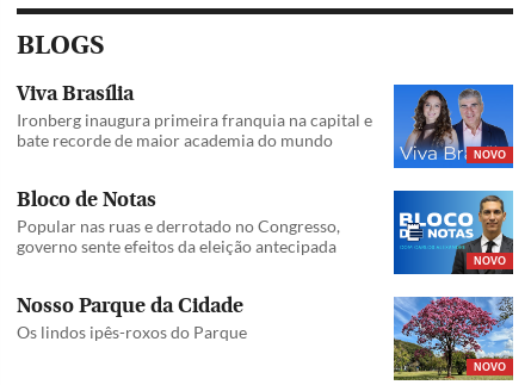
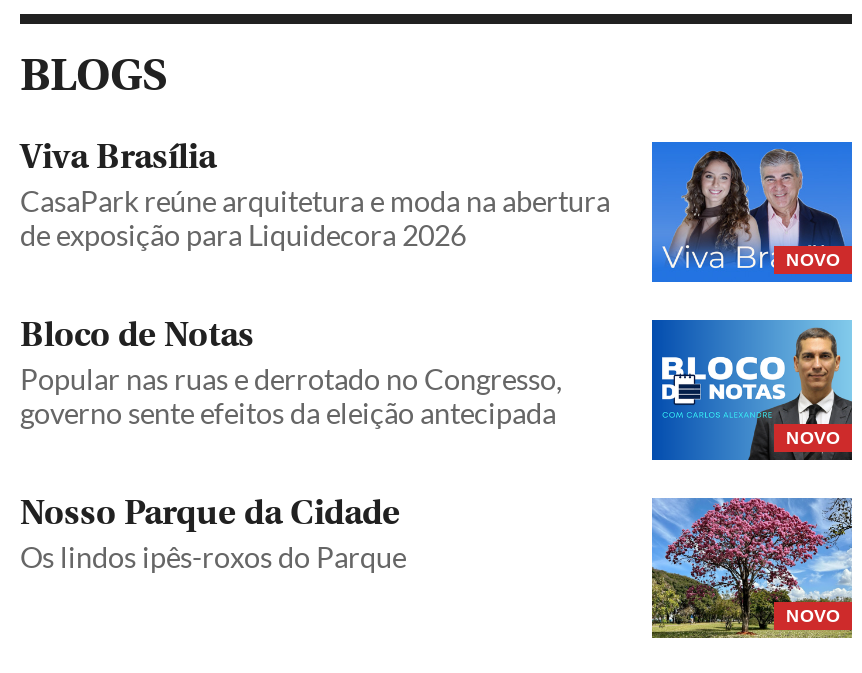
- Ironberg inaugura primeira franquia na capital e
- bate recorde de maior academia do mundo
+ CasaPark reúne arquitetura e moda na abertura
+ de exposição para Liquidecora 2026
